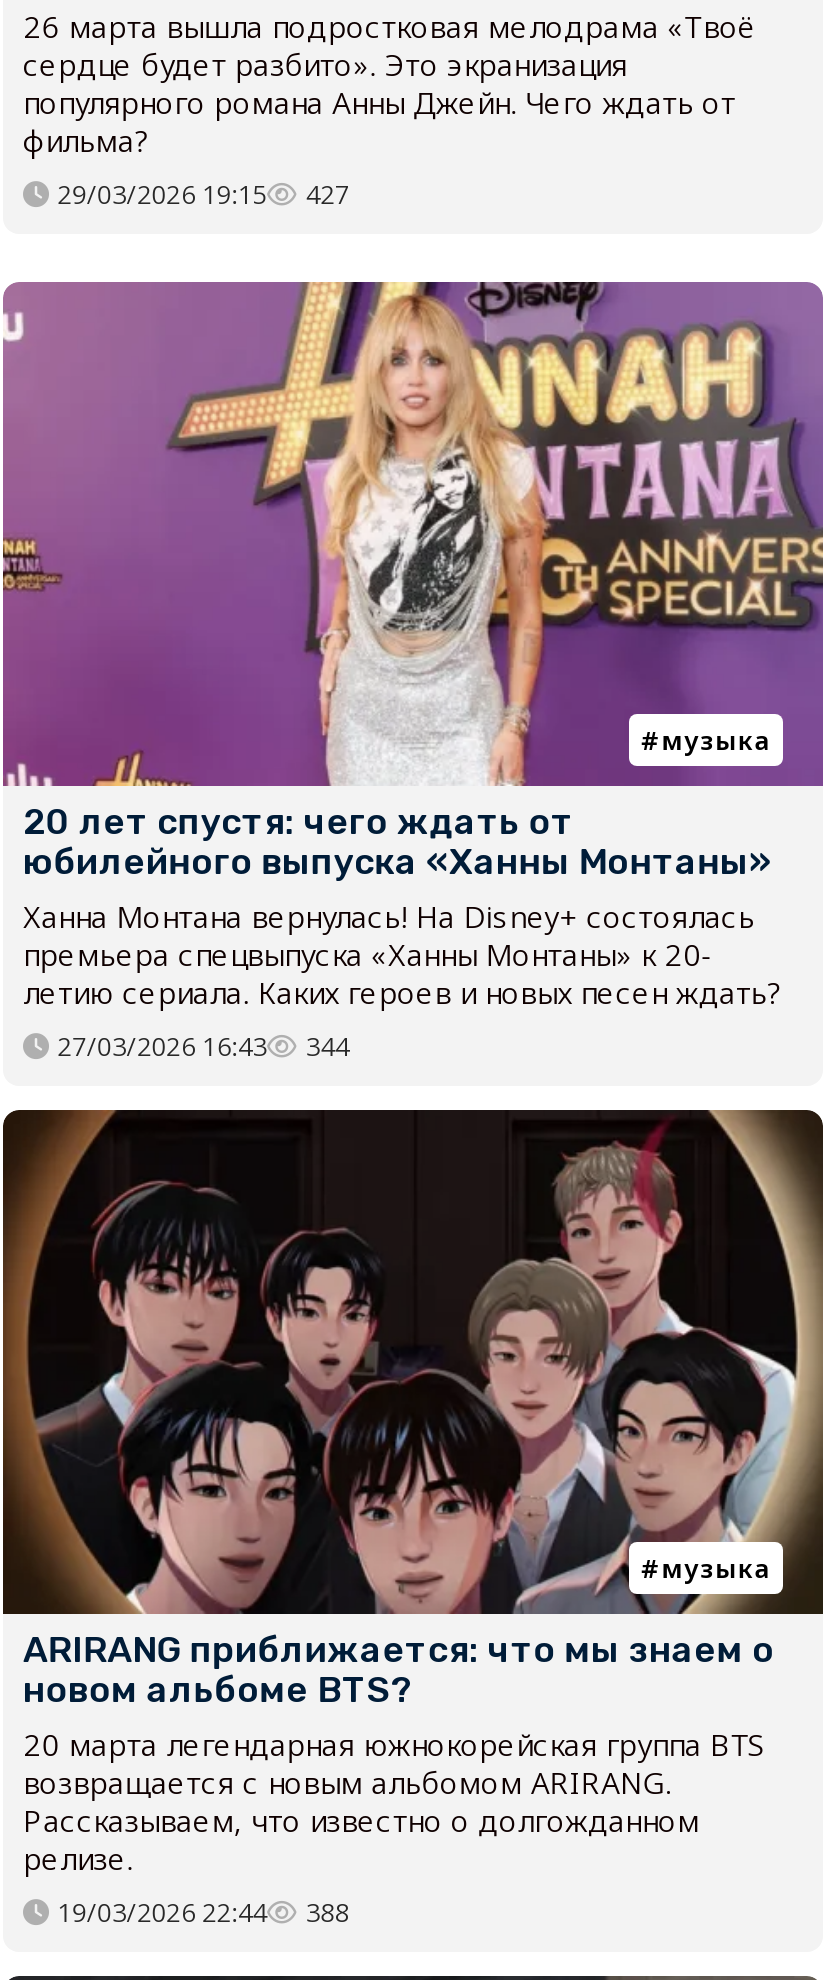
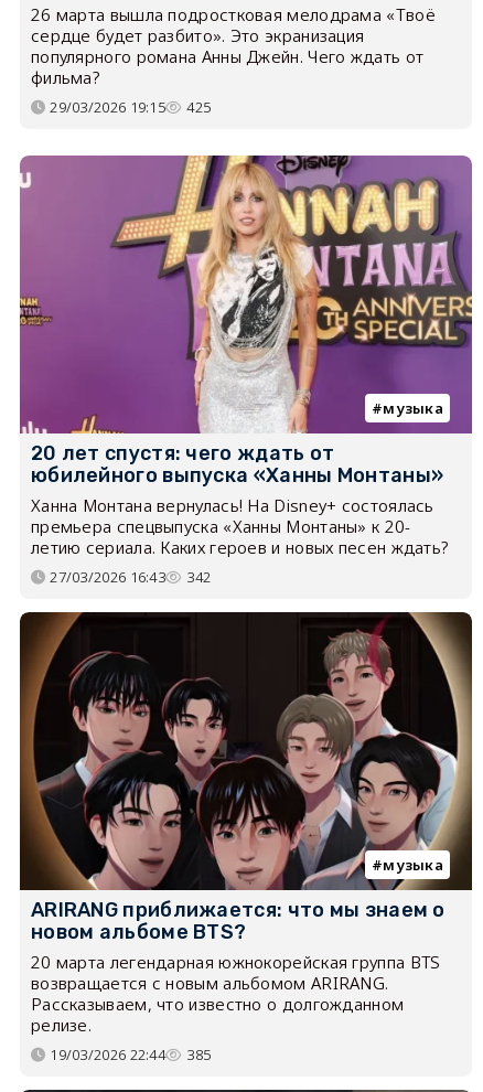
- 29/03/2026 19:15 427
+ 29/03/2026 19:15 425

- 27/03/2026 16:43 344
+ 27/03/2026 16:43 342

- 19/03/2026 22:44 388
+ 19/03/2026 22:44 385
